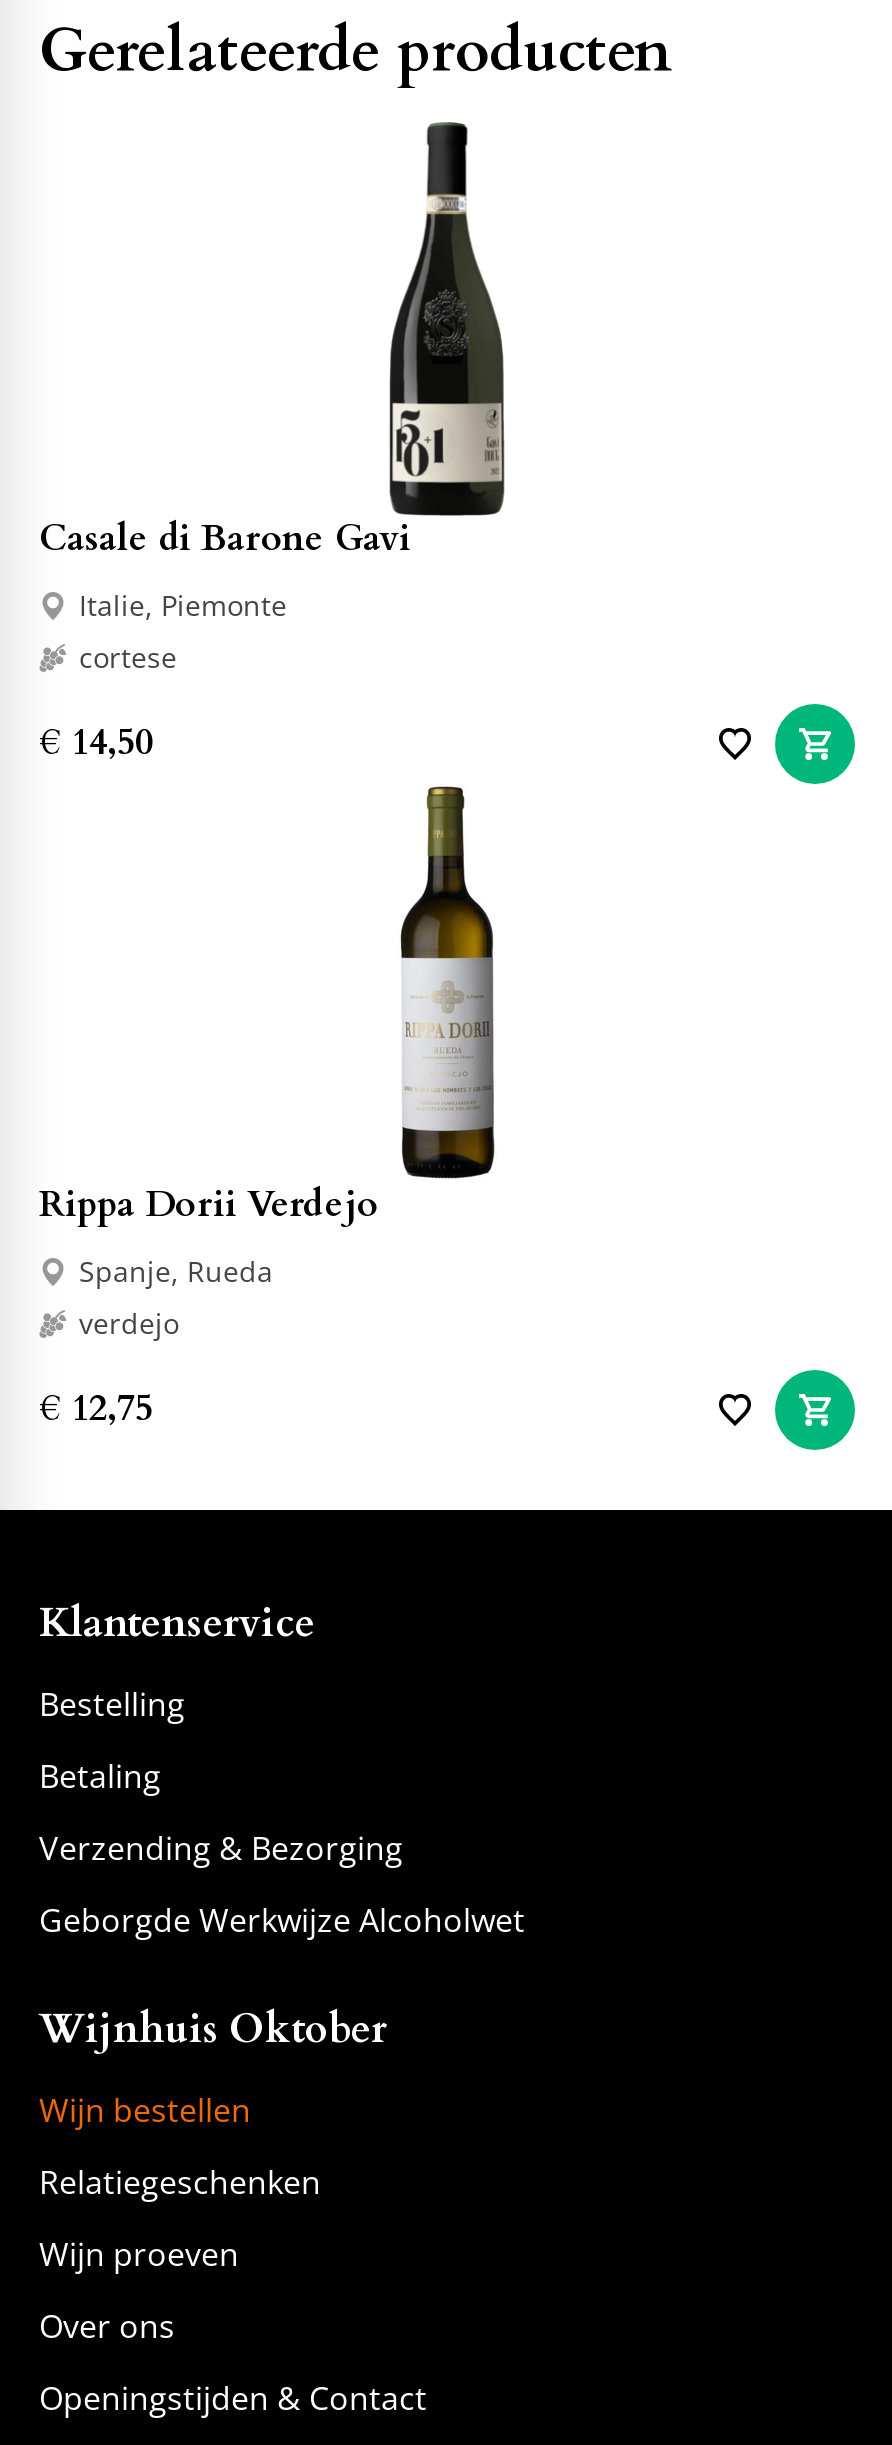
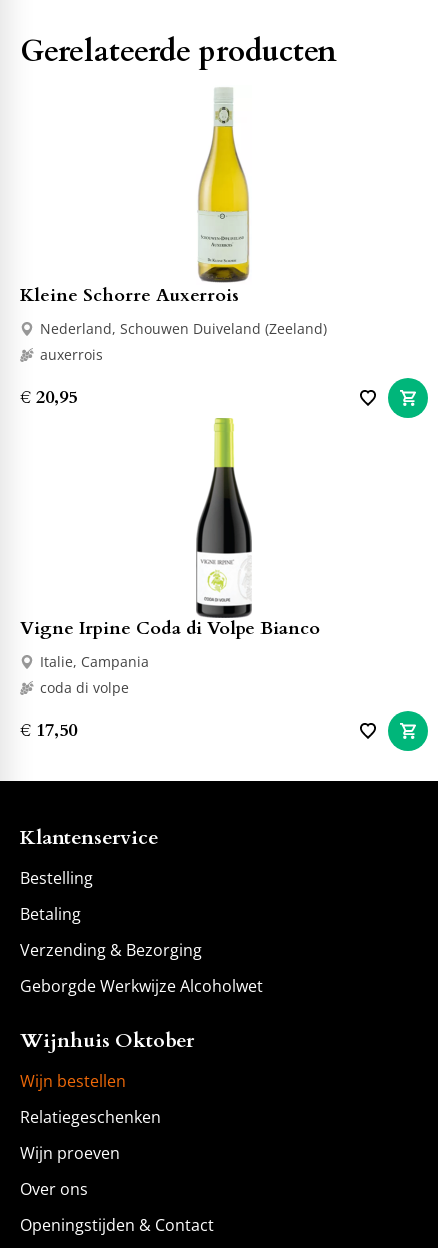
- [image]
- Casale di Barone Gavi
- Italie, Piemonte
- cortese
+ [image]
+ Kleine Schorre Auxerrois
+ Nederland, Schouwen Duiveland (Zeeland)
+ auxerrois

- € 14,50
+ € 20,95

- [image]
- Rippa Dorii Verdejo
- Spanje, Rueda
- verdejo
+ [image]
+ Vigne Irpine Coda di Volpe Bianco
+ Italie, Campania
+ coda di volpe

- € 12,75
+ € 17,50
